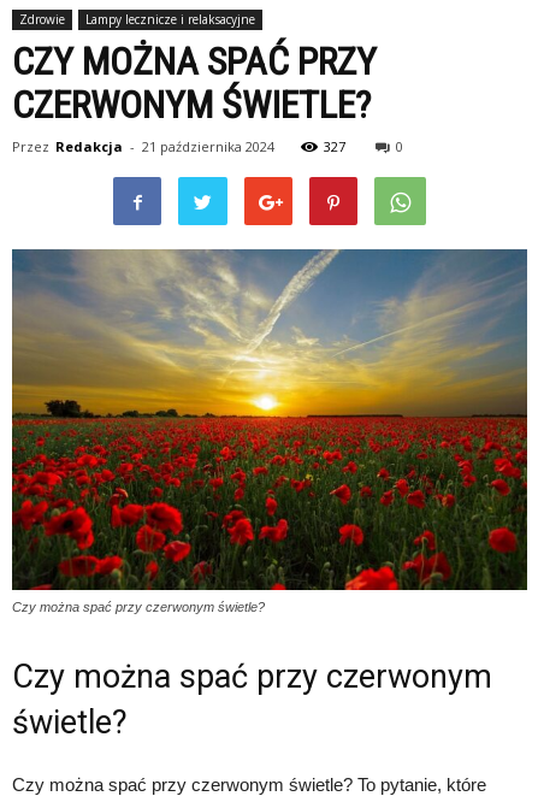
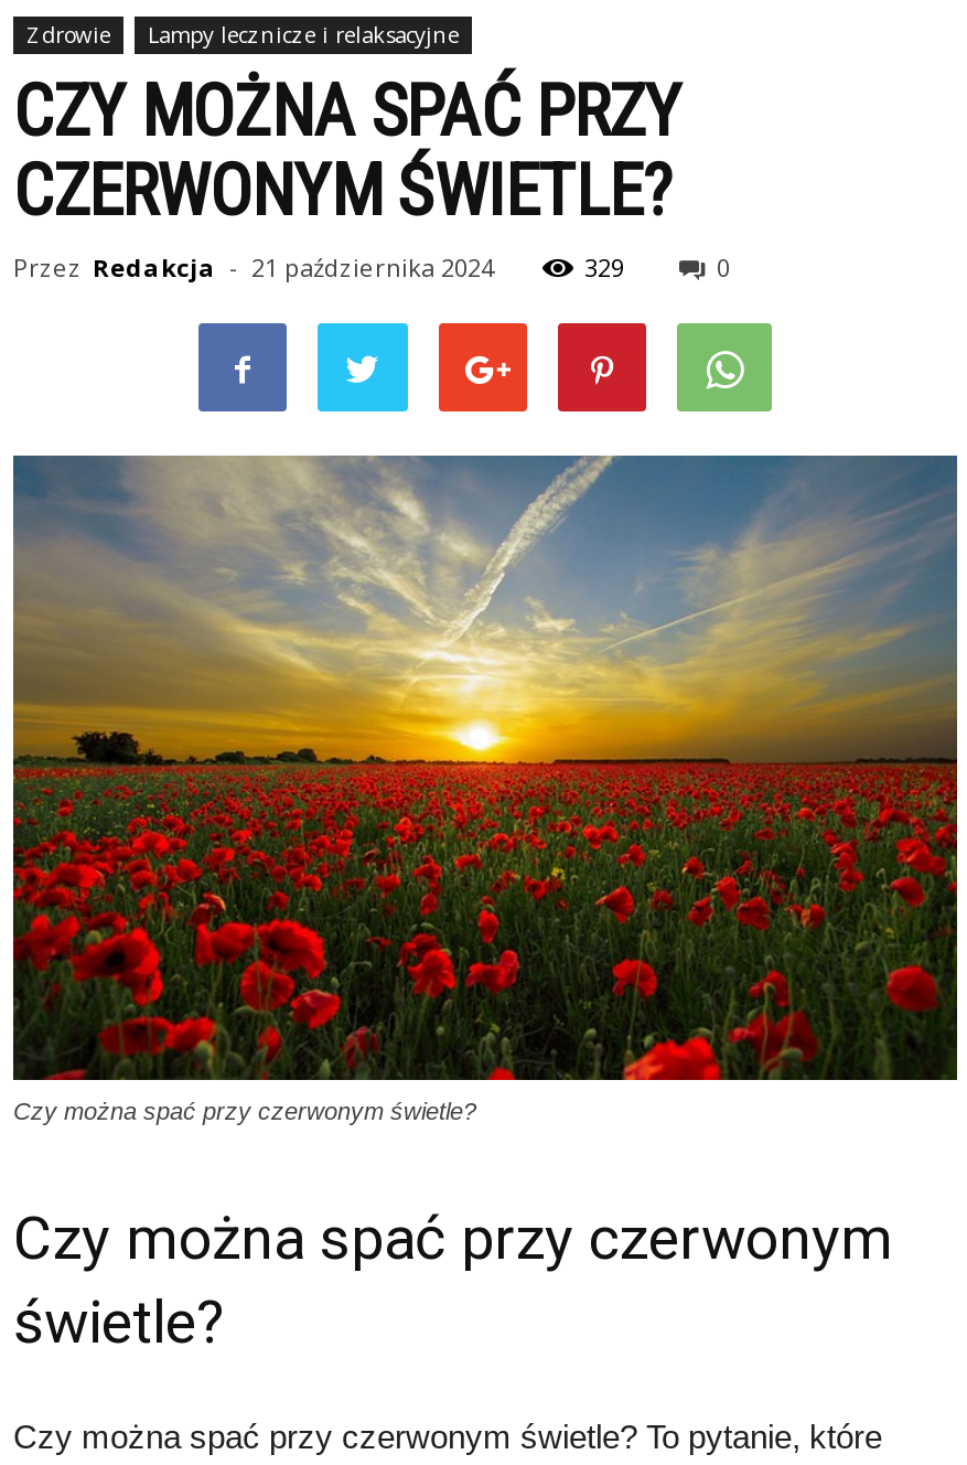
- 327
+ 329
